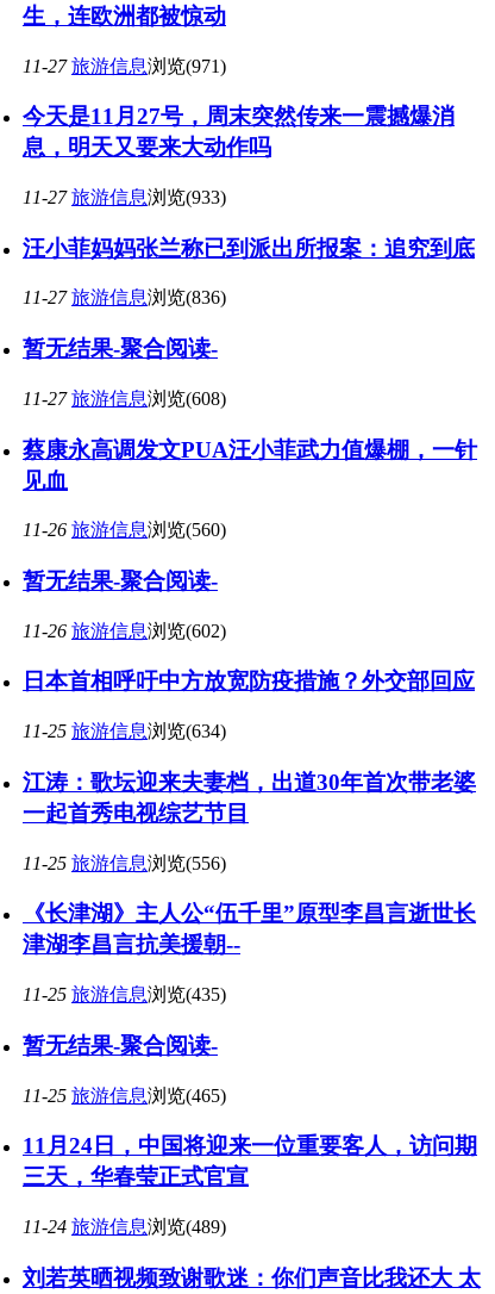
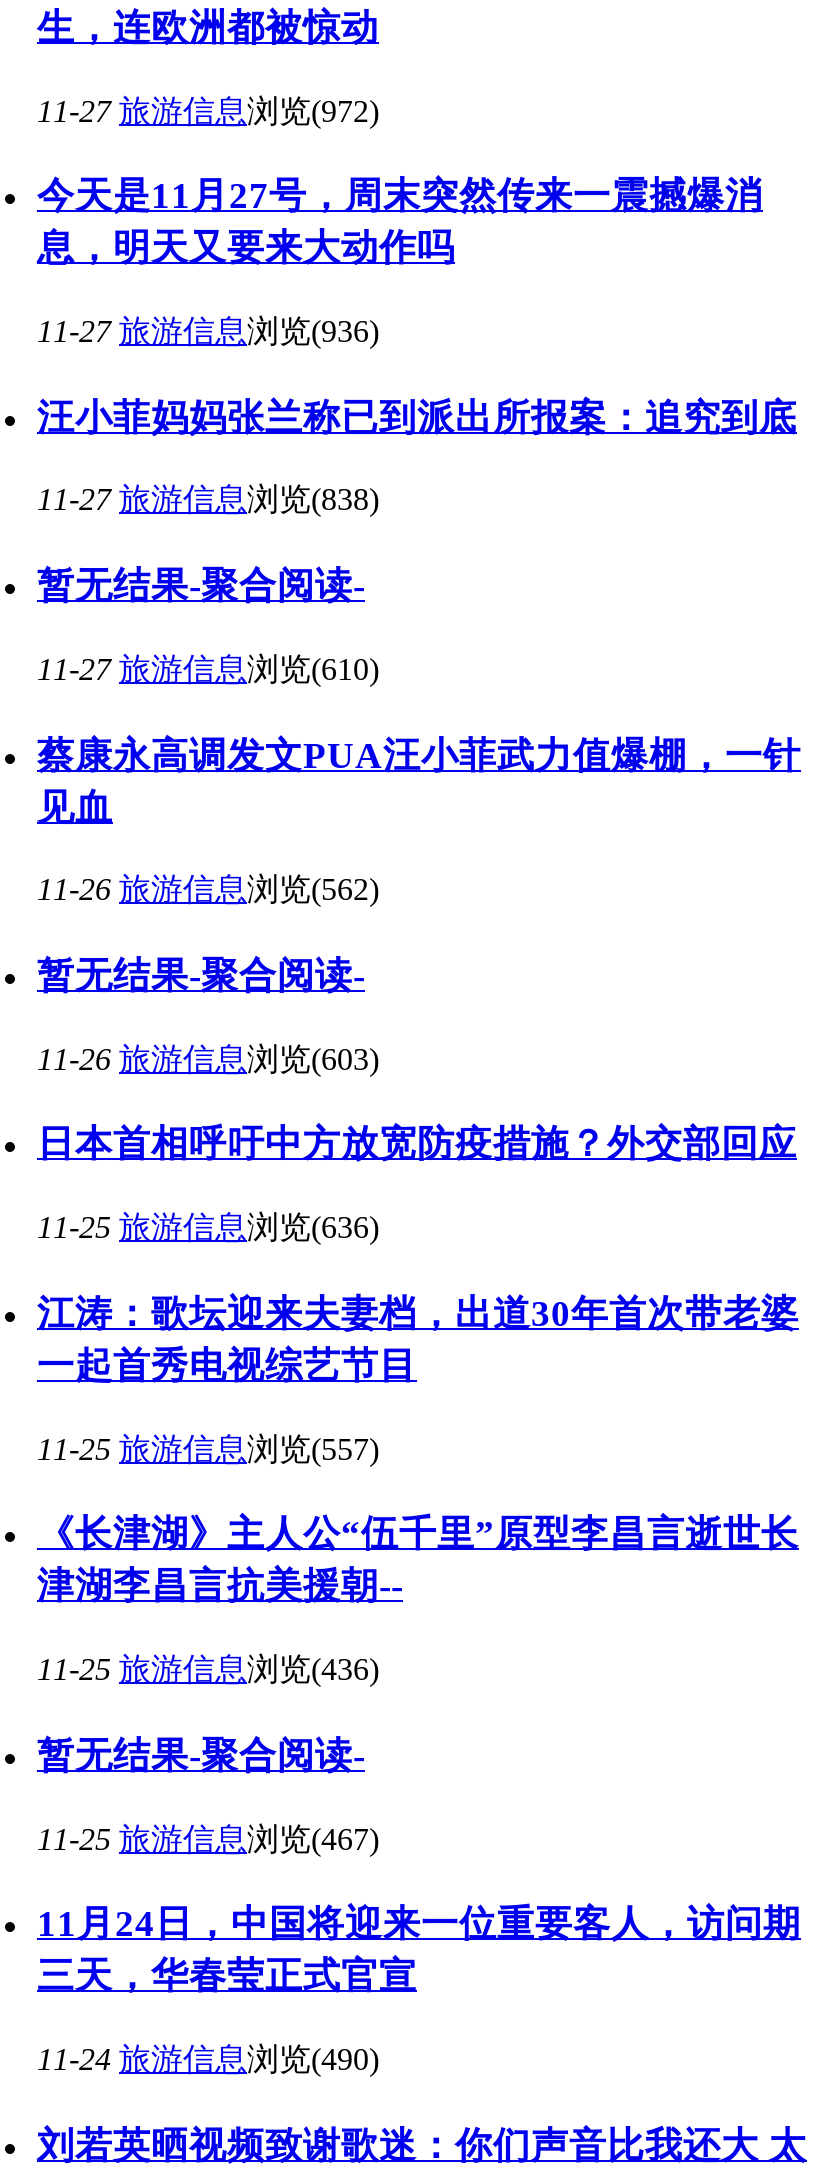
- 11-27 旅游信息浏览(971)
+ 11-27 旅游信息浏览(972)

- 11-27 旅游信息浏览(933)
+ 11-27 旅游信息浏览(936)

- 11-27 旅游信息浏览(836)
+ 11-27 旅游信息浏览(838)

- 11-27 旅游信息浏览(608)
+ 11-27 旅游信息浏览(610)

- 11-26 旅游信息浏览(560)
+ 11-26 旅游信息浏览(562)

- 11-26 旅游信息浏览(602)
+ 11-26 旅游信息浏览(603)

- 11-25 旅游信息浏览(634)
+ 11-25 旅游信息浏览(636)

- 11-25 旅游信息浏览(556)
+ 11-25 旅游信息浏览(557)

- 11-25 旅游信息浏览(435)
+ 11-25 旅游信息浏览(436)

- 11-25 旅游信息浏览(465)
+ 11-25 旅游信息浏览(467)

- 11-24 旅游信息浏览(489)
+ 11-24 旅游信息浏览(490)
